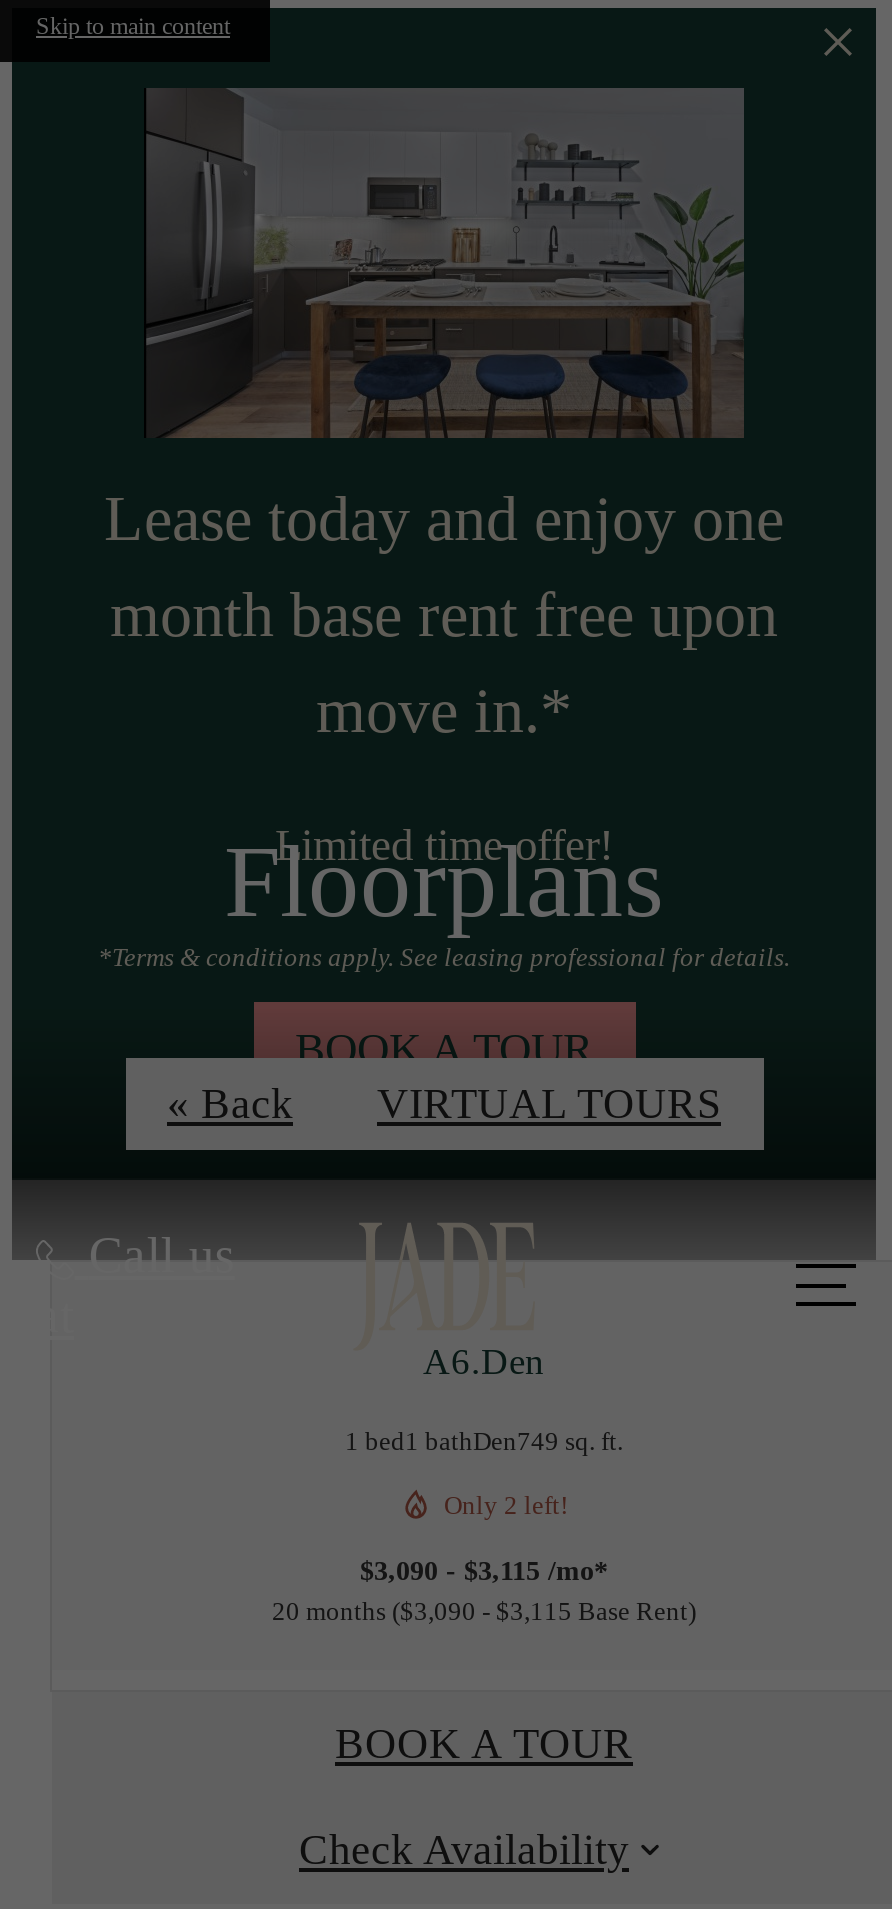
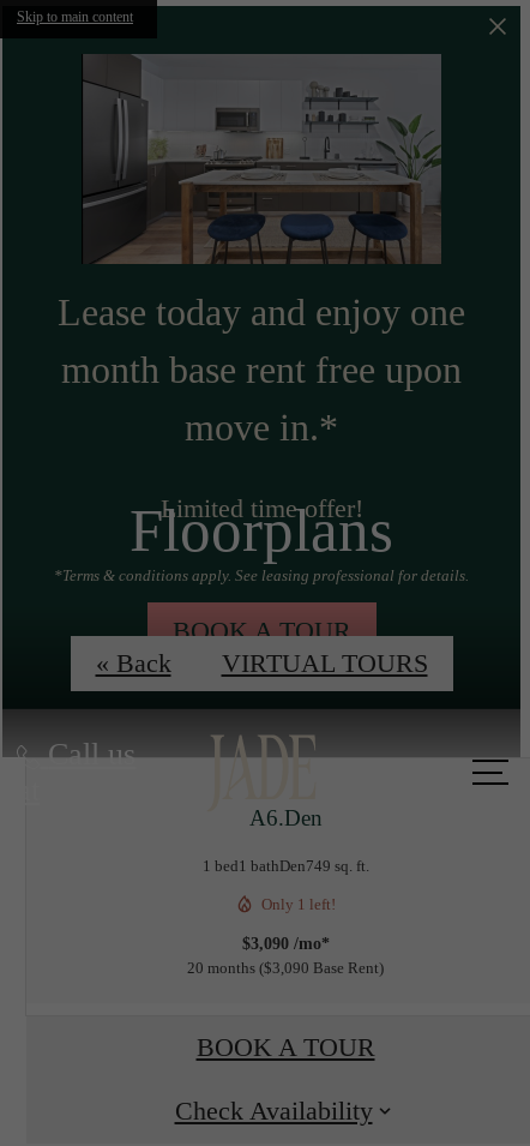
- Only 2 left!
+ Only 1 left!

- $3,090 - $3,115 /mo*
- 20 months $3,090 - $3,115 Base Rent
+ $3,090 /mo*
+ 20 months $3,090 Base Rent
